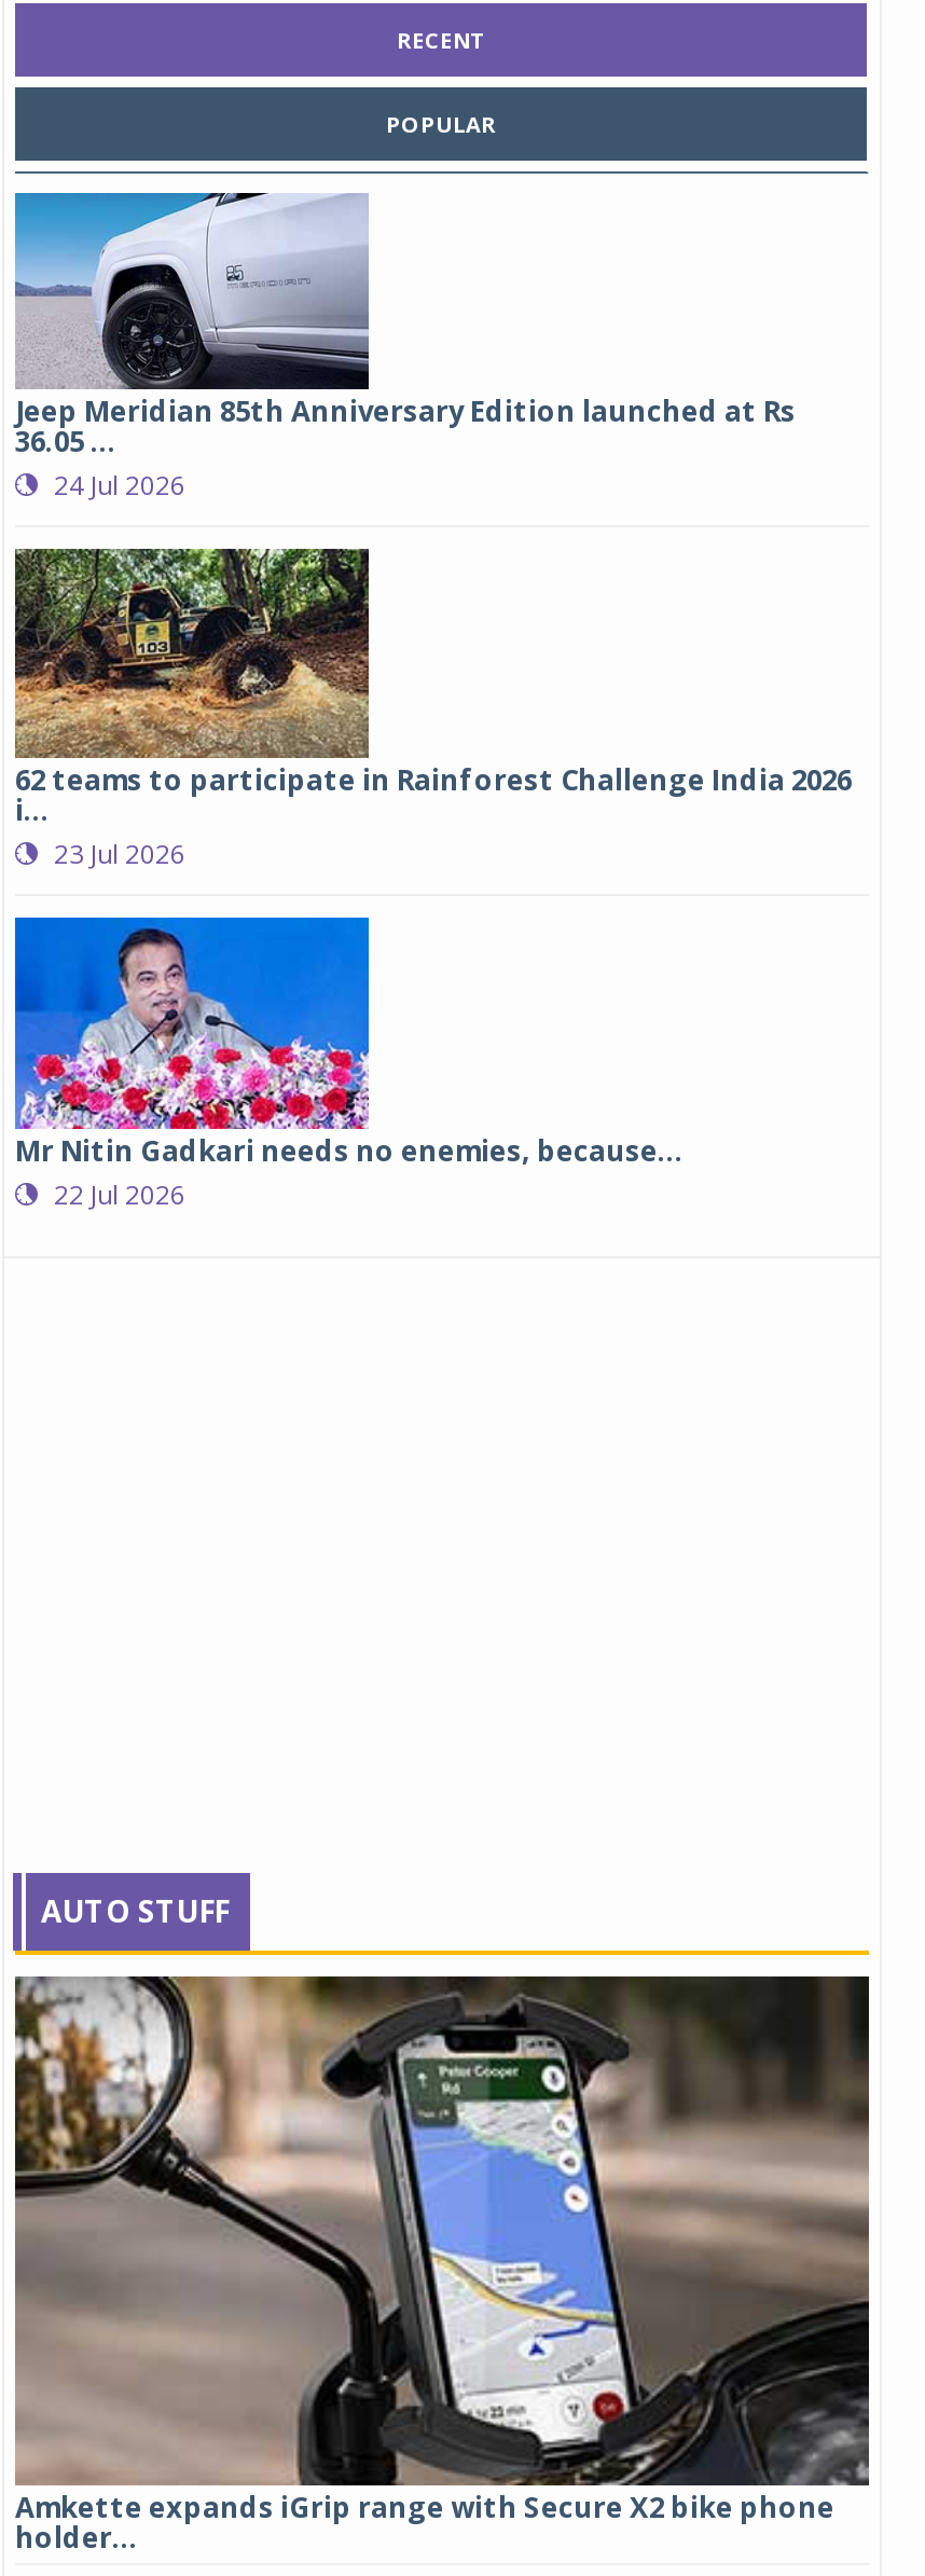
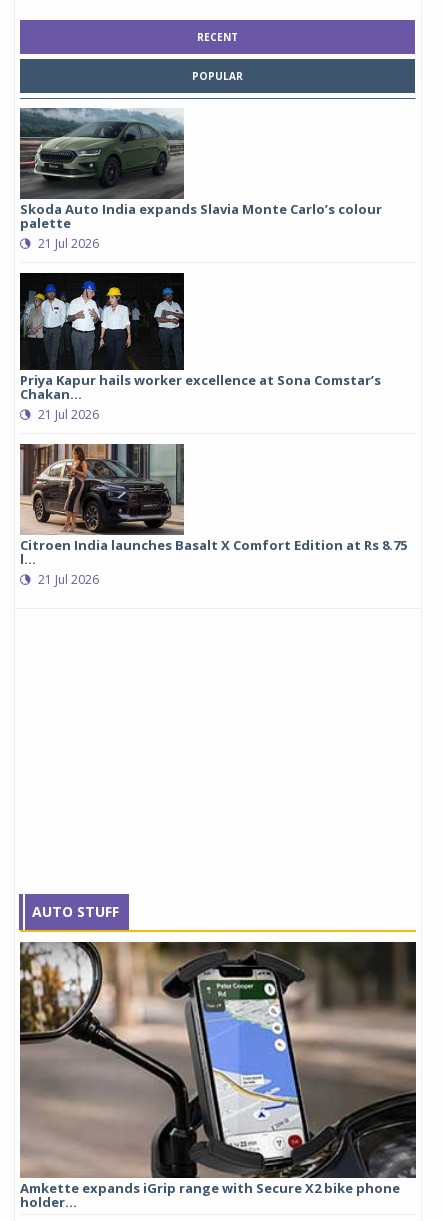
- [image]
- Jeep Meridian 85th Anniversary Edition launched at Rs
- 36.05 ...
- 24 Jul 2026
+ [image]
+ Skoda Auto India expands Slavia Monte Carlo’s colour
+ palette
+ 21 Jul 2026

- [image]
- 62 teams to participate in Rainforest Challenge India 2026
- i...
- 23 Jul 2026
+ [image]
+ Priya Kapur hails worker excellence at Sona Comstar’s
+ Chakan...
+ 21 Jul 2026

- [image]
- Mr Nitin Gadkari needs no enemies, because…
- 22 Jul 2026
+ [image]
+ Citroen India launches Basalt X Comfort Edition at Rs 8.75
+ l...
+ 21 Jul 2026
